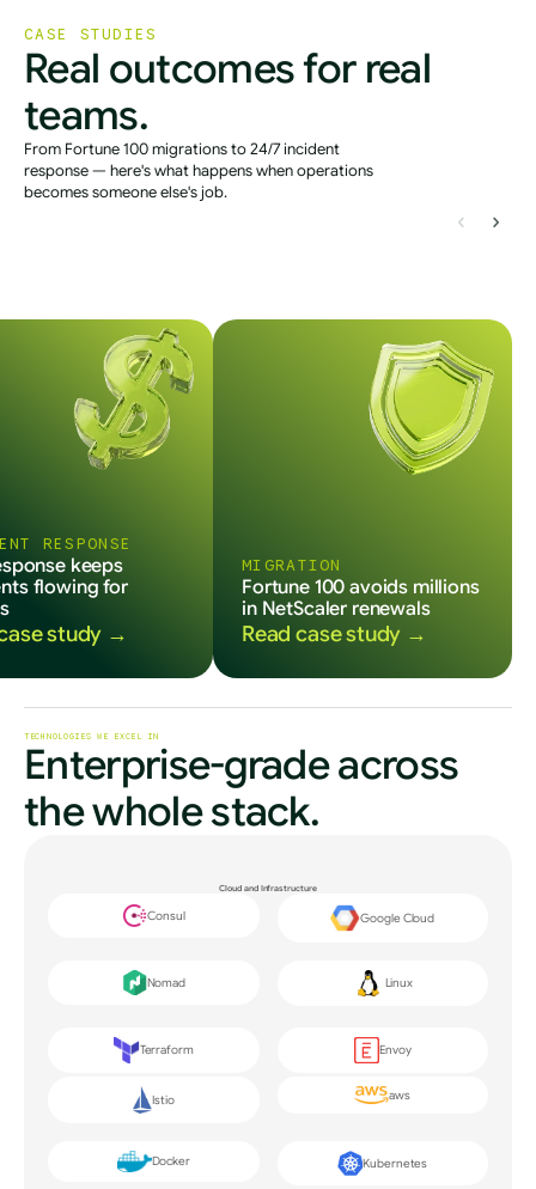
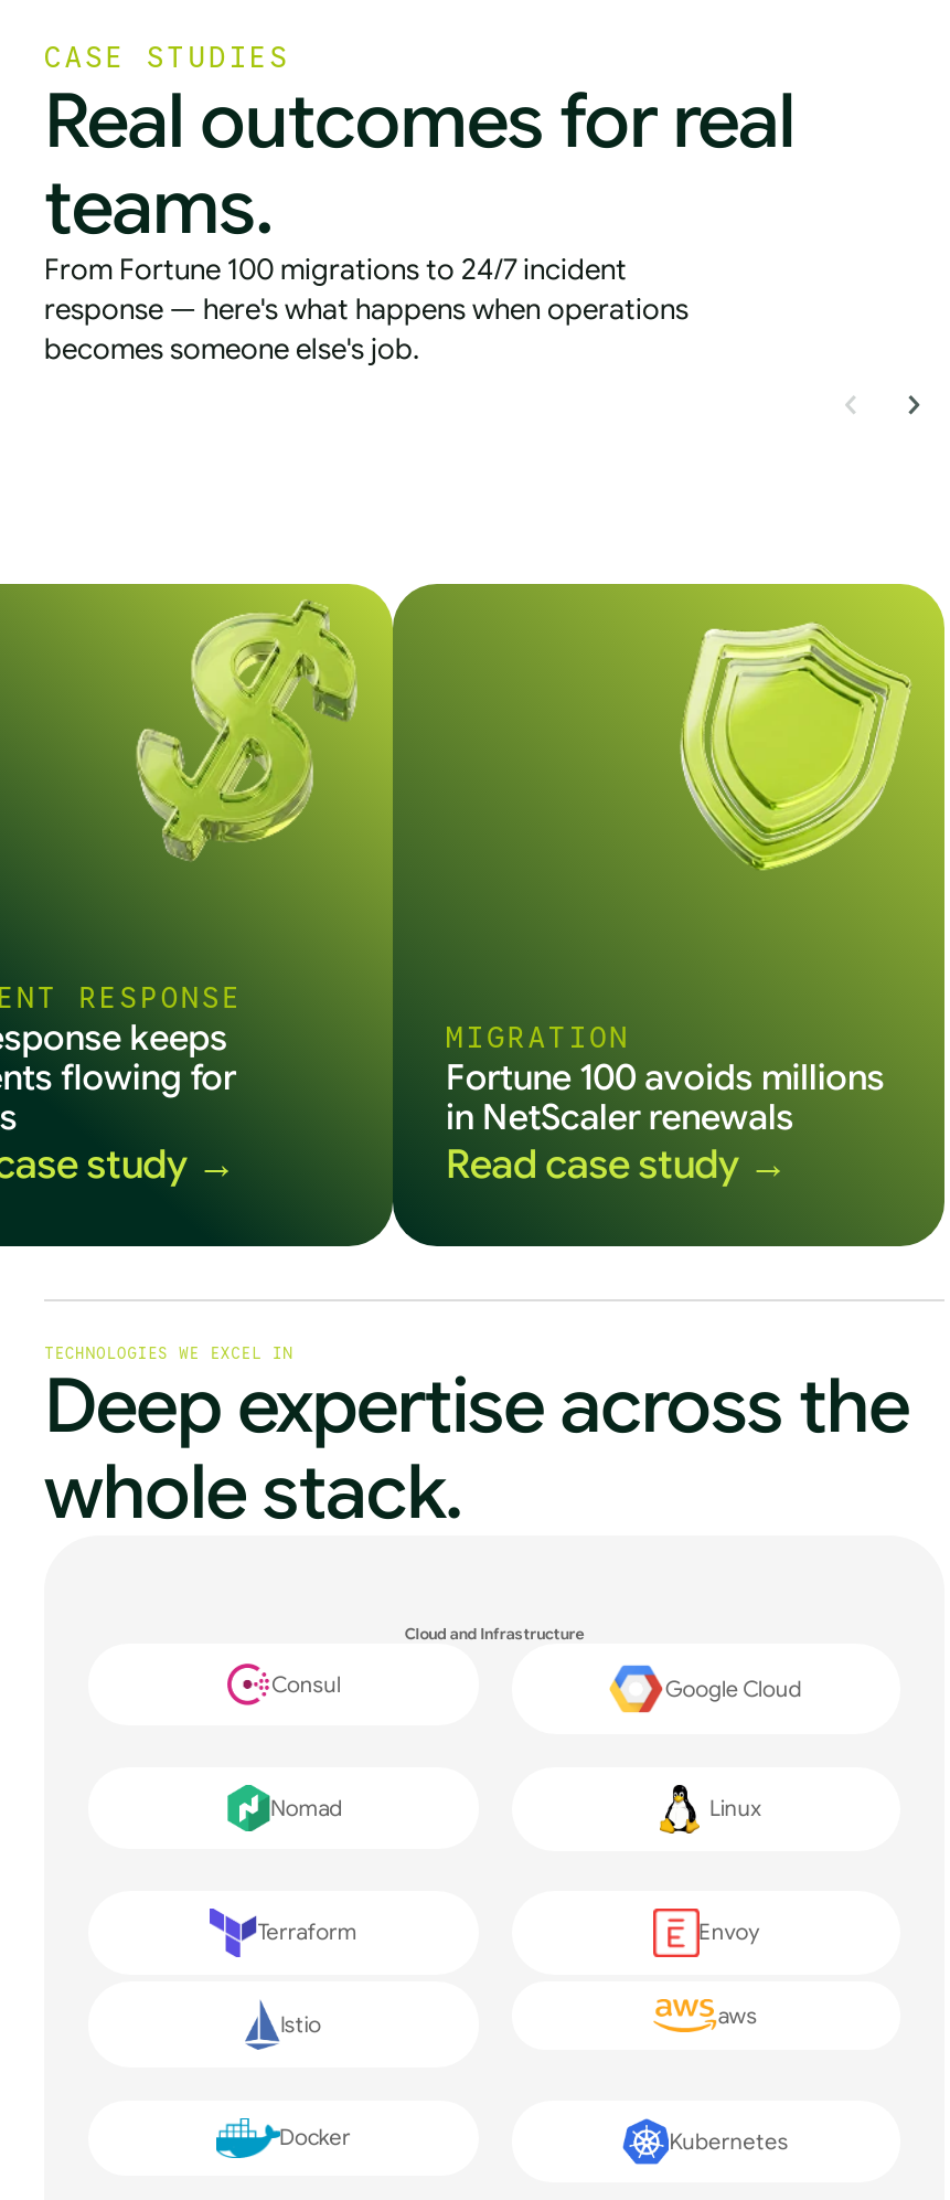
- Enterprise-grade across
- the whole stack.
+ Deep expertise across the
+ whole stack.
